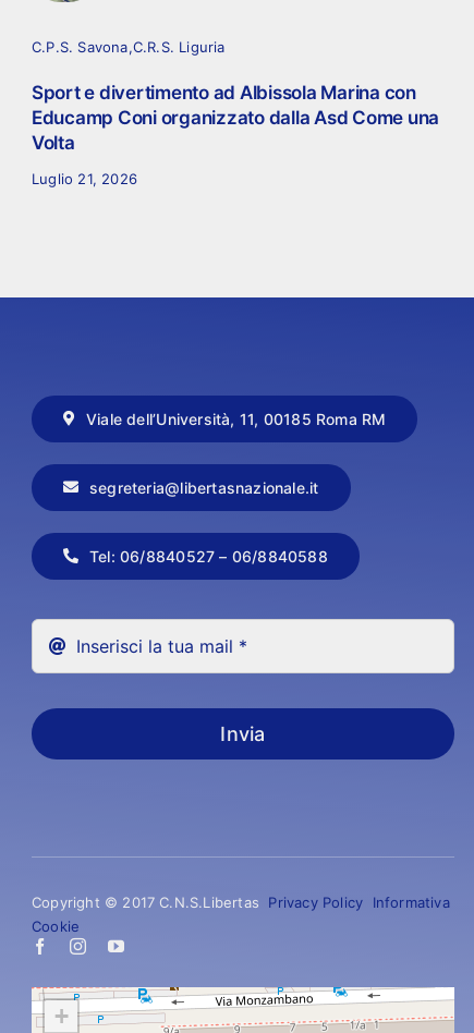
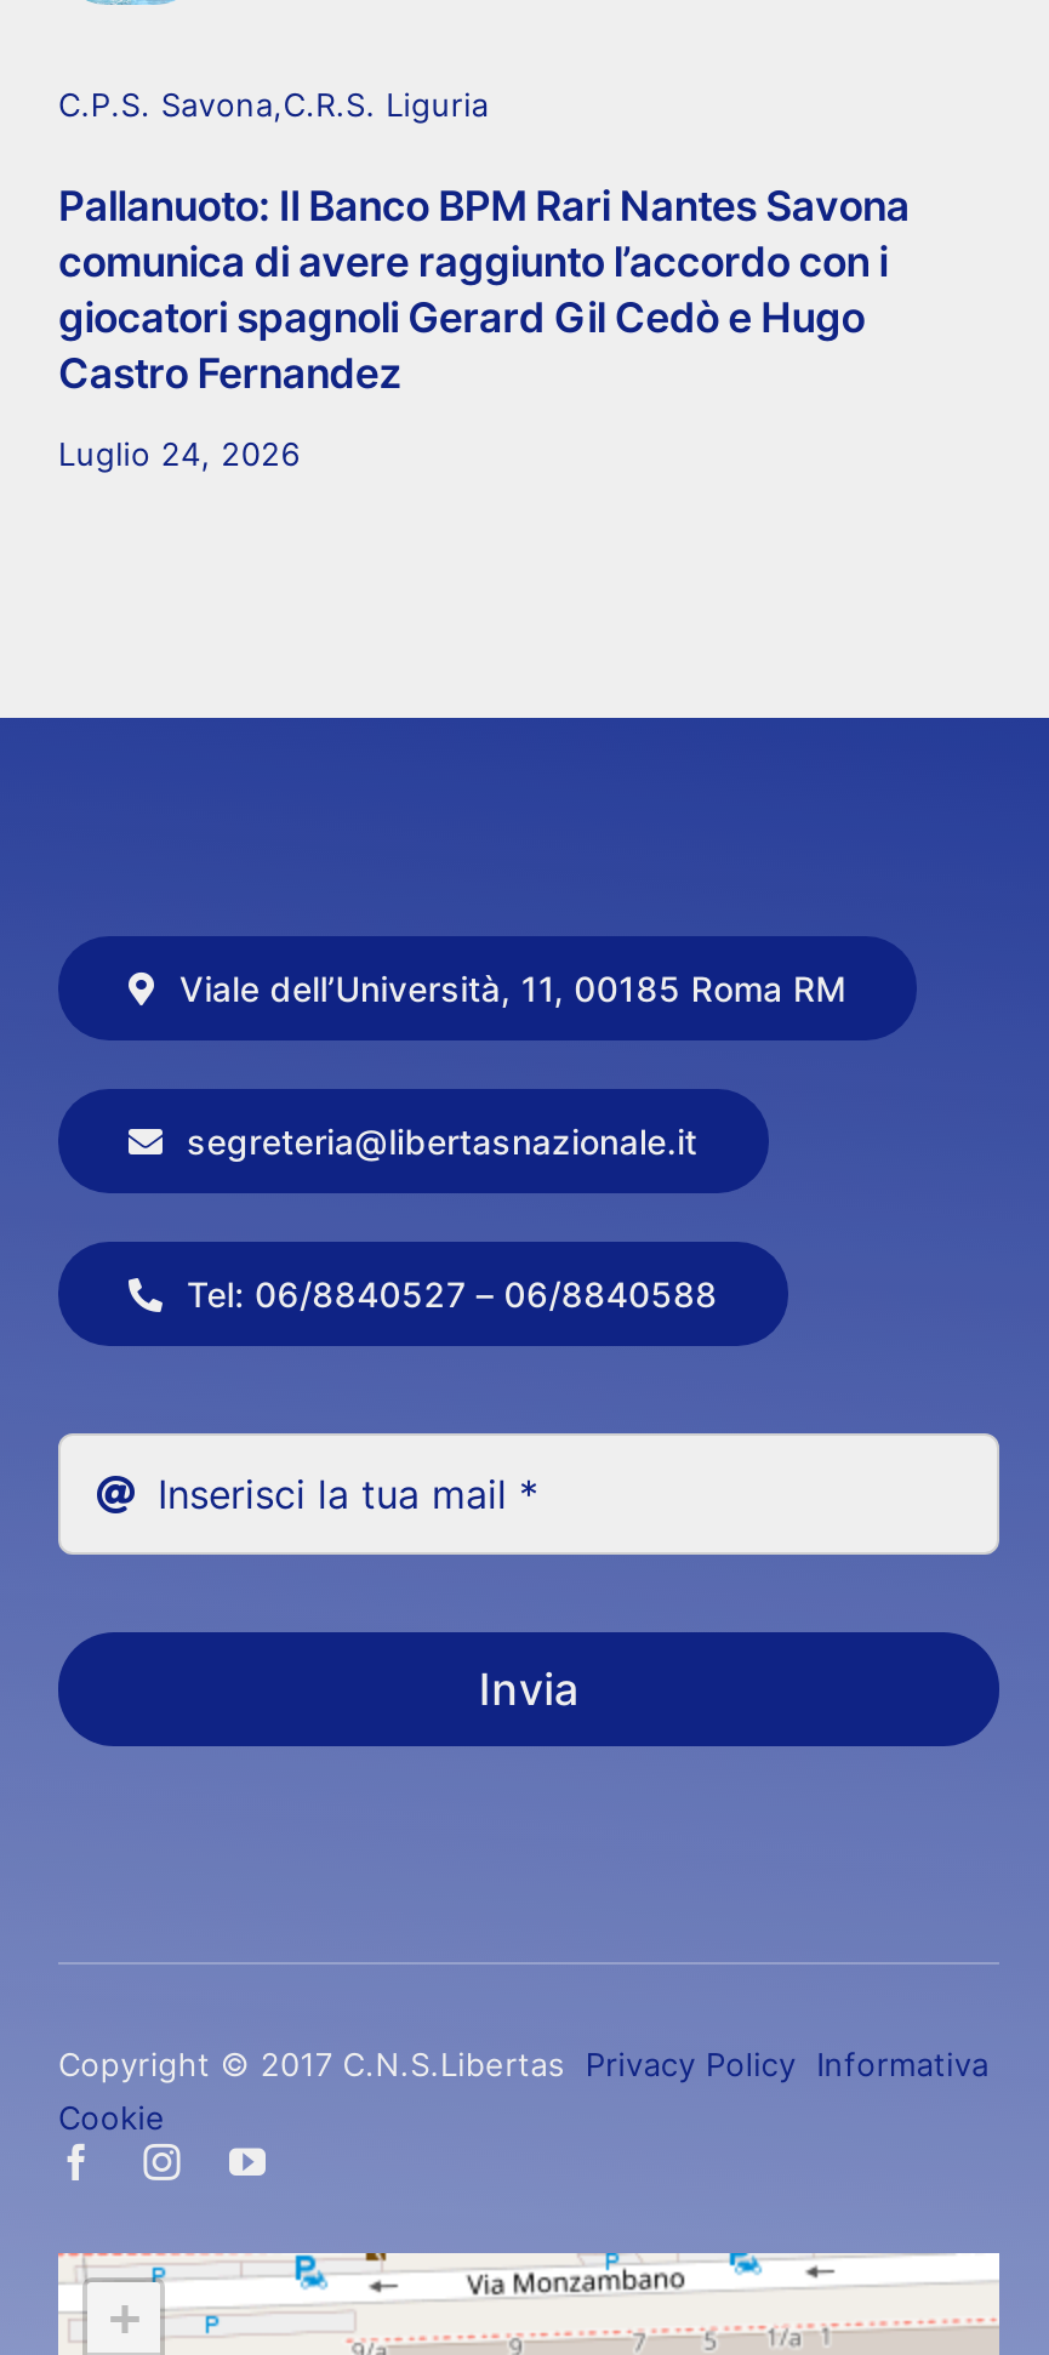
- Sport e divertimento ad Albissola Marina con
- Educamp Coni organizzato dalla Asd Come una
- Volta
+ Pallanuoto: Il Banco BPM Rari Nantes Savona
+ comunica di avere raggiunto l’accordo con i
+ giocatori spagnoli Gerard Gil Cedò e Hugo
+ Castro Fernandez

- Luglio 21, 2026
+ Luglio 24, 2026
